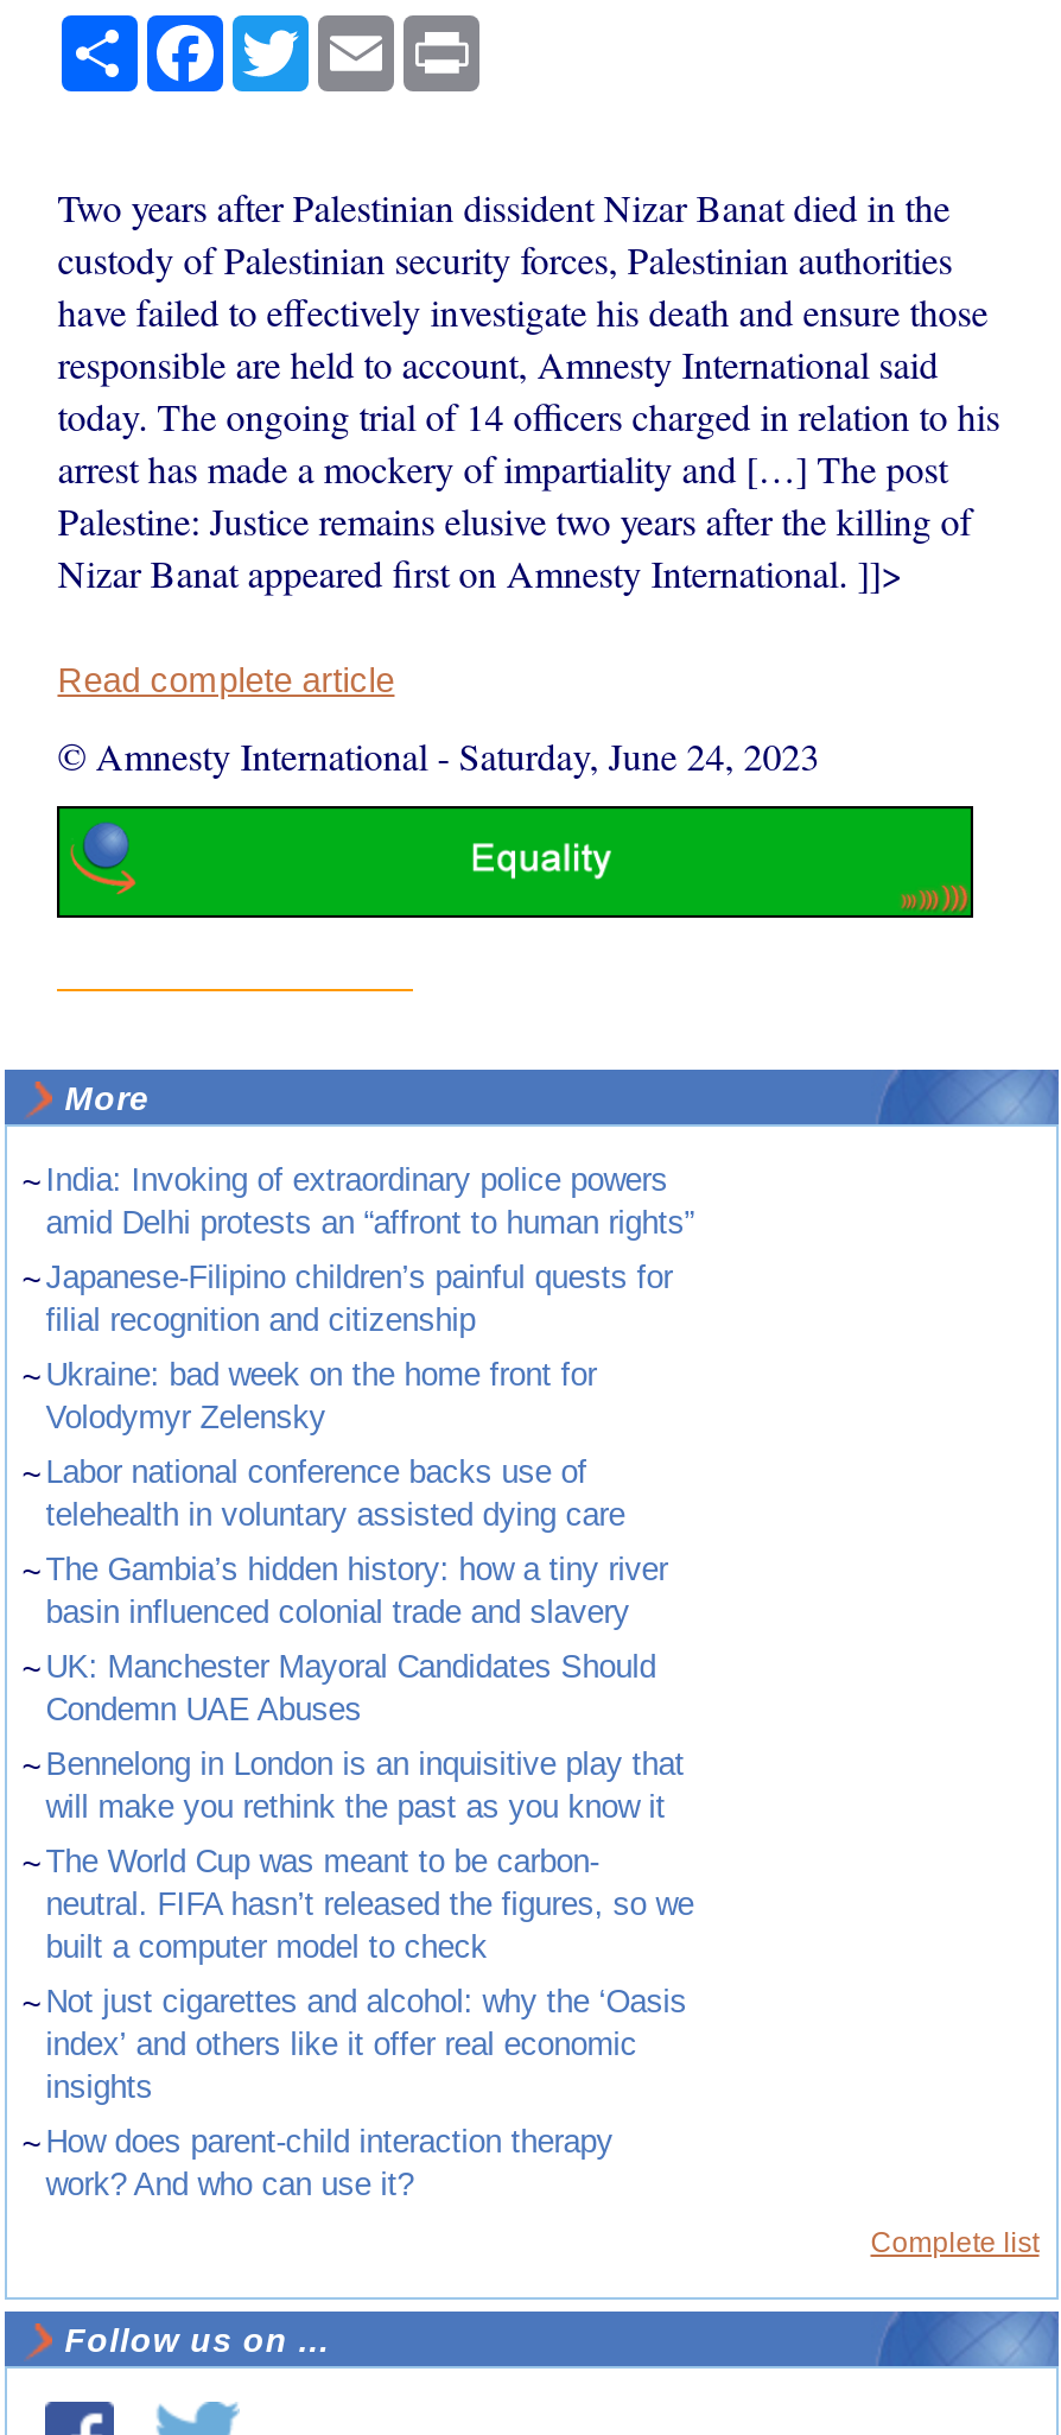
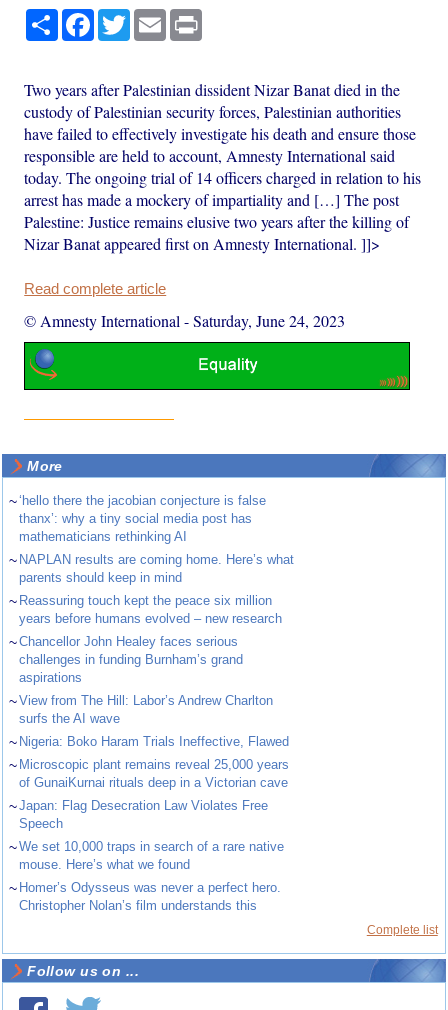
- ~ India: Invoking of extraordinary police powers
- amid Delhi protests an “affront to human rights”
- ~ Japanese-Filipino children’s painful quests for
- filial recognition and citizenship
- ~ Ukraine: bad week on the home front for
- Volodymyr Zelensky
- ~ Labor national conference backs use of
- telehealth in voluntary assisted dying care
- ~ The Gambia’s hidden history: how a tiny river
- basin influenced colonial trade and slavery
- ~ UK: Manchester Mayoral Candidates Should
- Condemn UAE Abuses
- ~ Bennelong in London is an inquisitive play that
- will make you rethink the past as you know it
- ~ The World Cup was meant to be carbon-
- neutral. FIFA hasn’t released the figures, so we
- built a computer model to check
- ~ Not just cigarettes and alcohol: why the ‘Oasis
- index’ and others like it offer real economic
- insights
- ~ How does parent-child interaction therapy
- work? And who can use it?
+ ~ ‘hello there the jacobian conjecture is false
+ thanx’: why a tiny social media post has
+ mathematicians rethinking AI
+ ~ NAPLAN results are coming home. Here’s what
+ parents should keep in mind
+ ~ Reassuring touch kept the peace six million
+ years before humans evolved – new research
+ ~ Chancellor John Healey faces serious
+ challenges in funding Burnham’s grand
+ aspirations
+ ~ View from The Hill: Labor’s Andrew Charlton
+ surfs the AI wave
+ ~ Nigeria: Boko Haram Trials Ineffective, Flawed
+ ~ Microscopic plant remains reveal 25,000 years
+ of GunaiKurnai rituals deep in a Victorian cave
+ ~ Japan: Flag Desecration Law Violates Free
+ Speech
+ ~ We set 10,000 traps in search of a rare native
+ mouse. Here’s what we found
+ ~ Homer’s Odysseus was never a perfect hero.
+ Christopher Nolan’s film understands this
